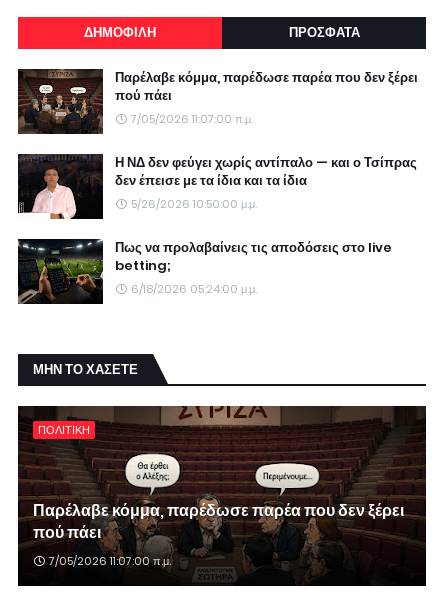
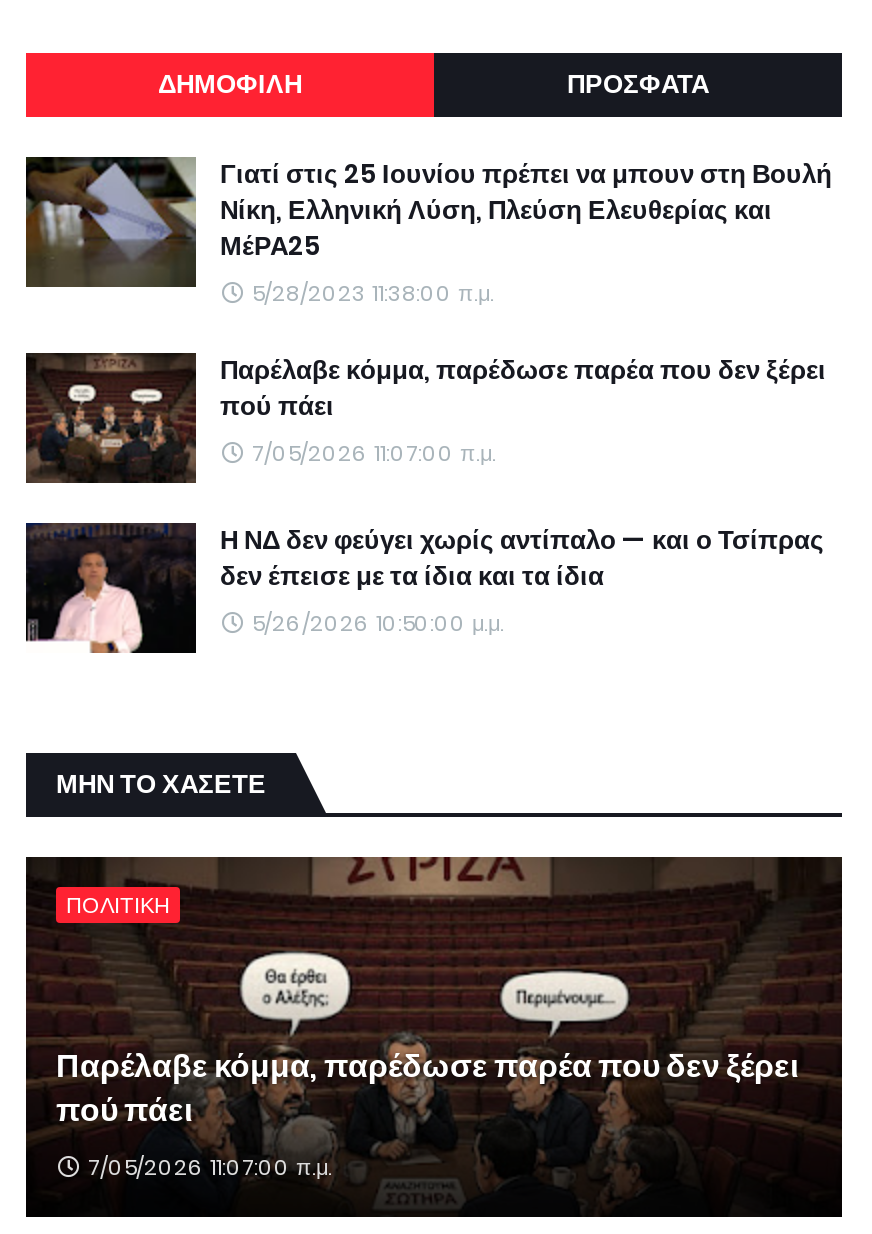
+ [image]
+ Γιατί στις 25 Ιουνίου πρέπει να μπουν στη Βουλή
+ Νίκη, Ελληνική Λύση, Πλεύση Ελευθερίας και
+ ΜέΡΑ25
+ 5/28/2023 11:38:00 π.μ.

moved down: [image] | Παρέλαβε κόμμα, παρέδωσε παρέα που δεν ξέρει | πού πάει | Η ΝΔ δεν φεύγει χωρίς αντίπαλο — και ο Τσίπρας | δεν έπεισε με τα ίδια και τα ίδια | 5/26/2026 10:50:00 μ.μ.

- [image]
- Πως να προλαβαίνεις τις αποδόσεις στο live
- betting;
- 6/18/2026 05:24:00 μ.μ.
